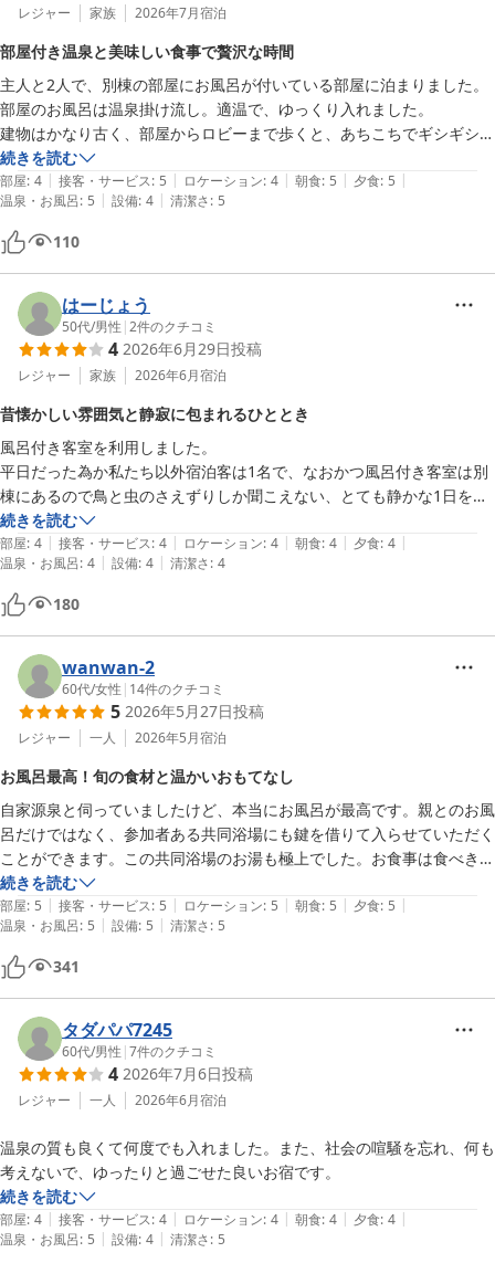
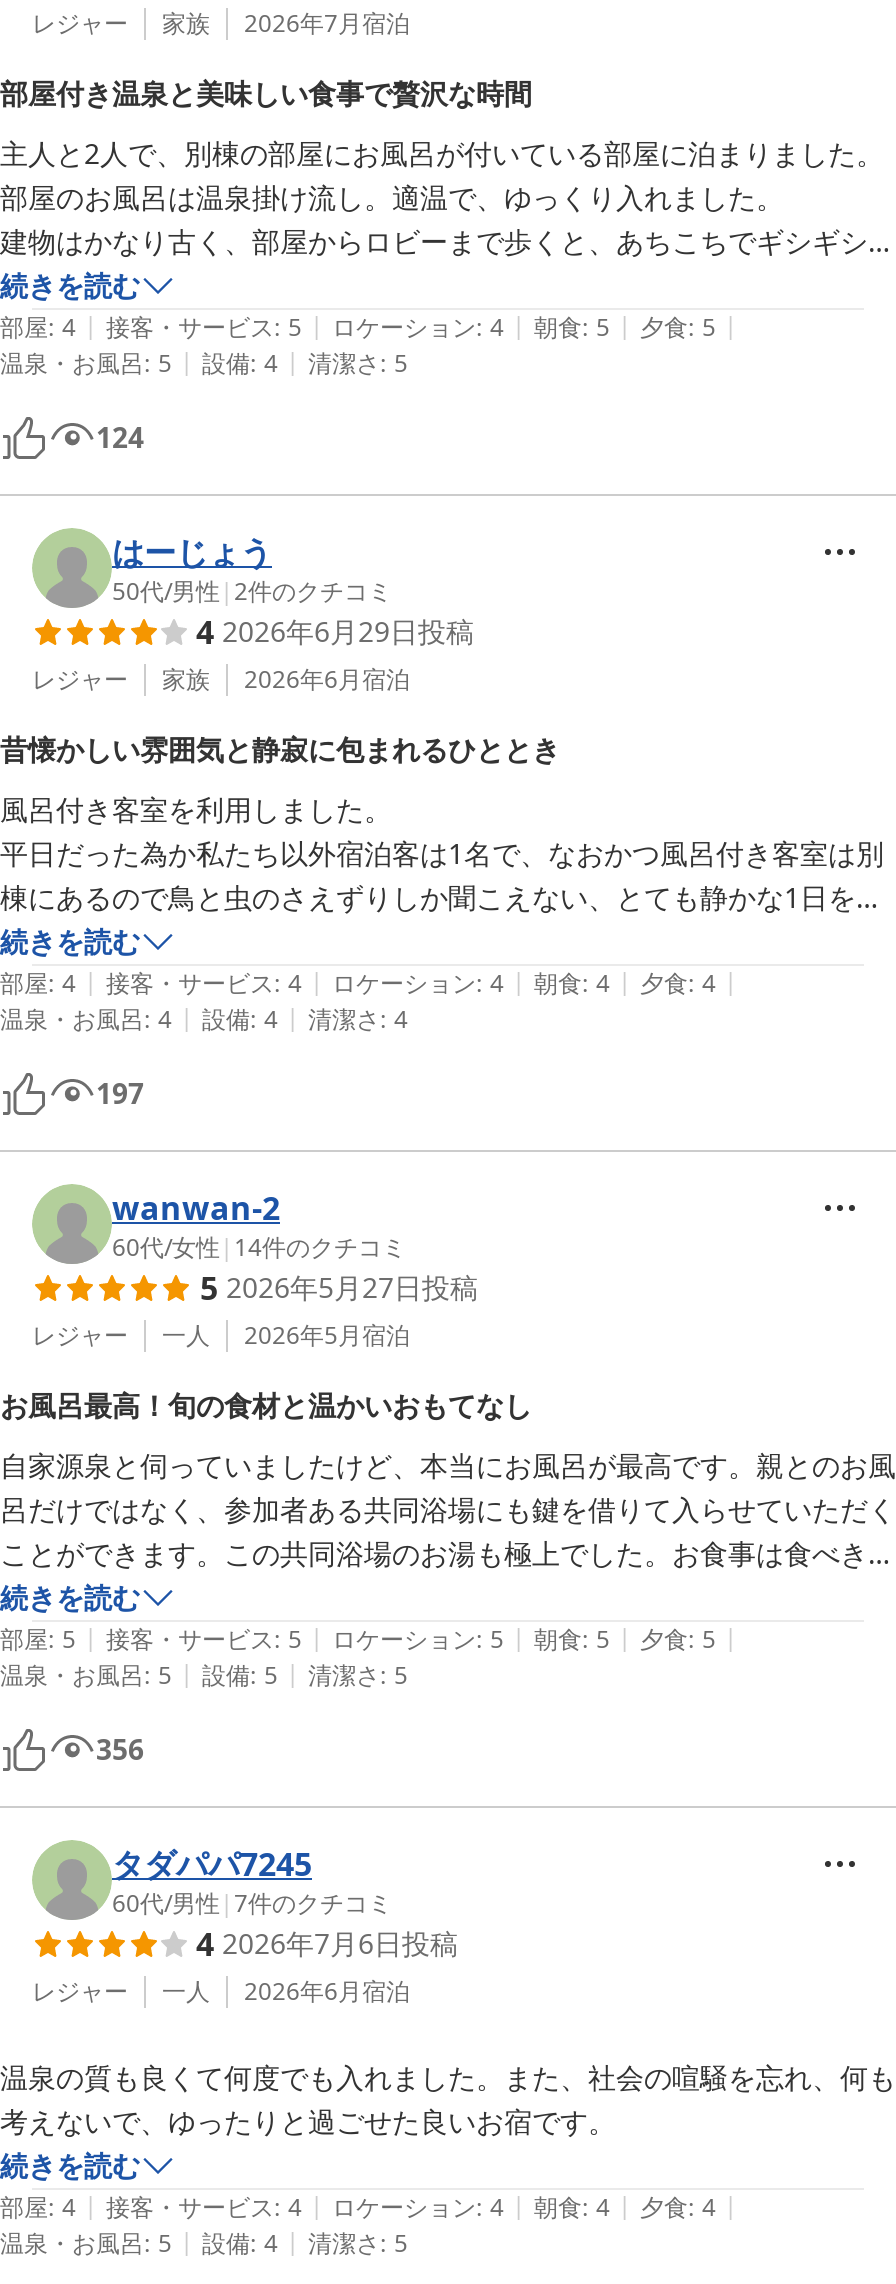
- 110
+ 124

- 180
+ 197

- 341
+ 356
